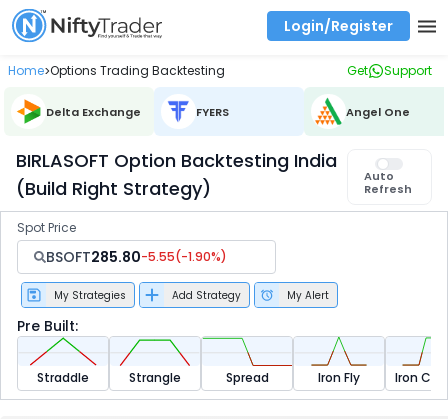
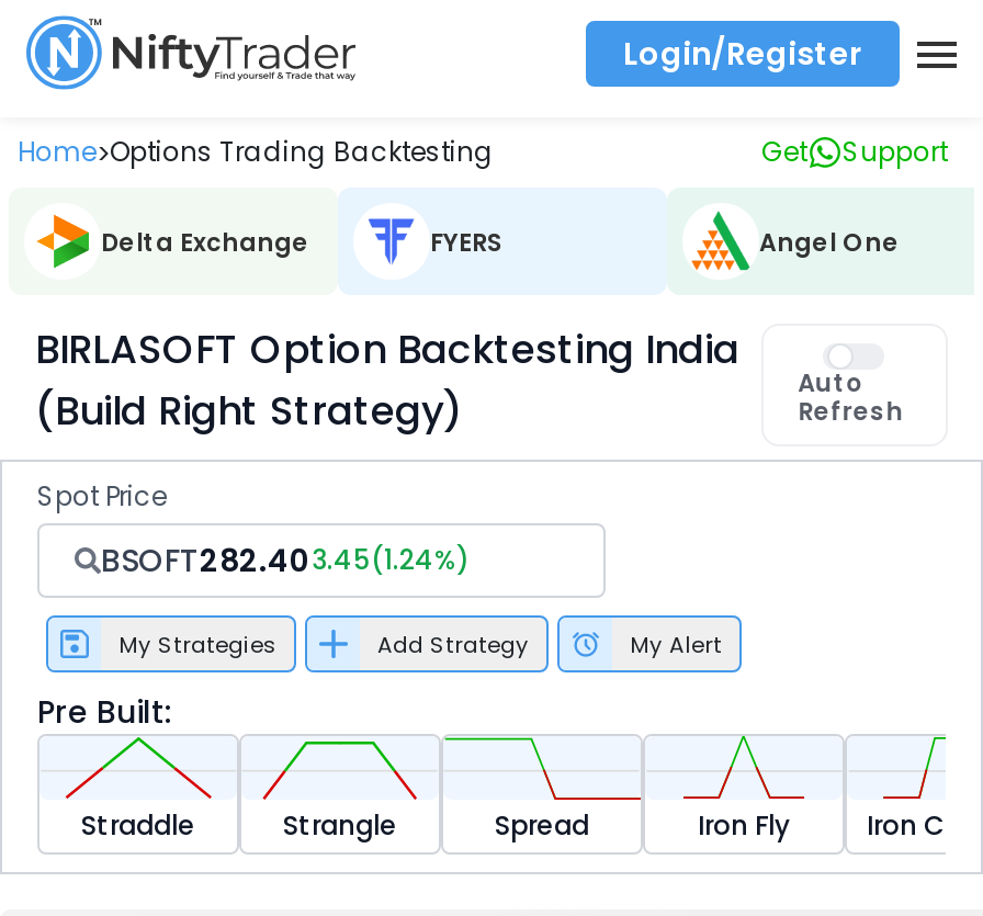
- BSOFT285.80-5.55(-1.90%)
+ BSOFT282.403.45(1.24%)
